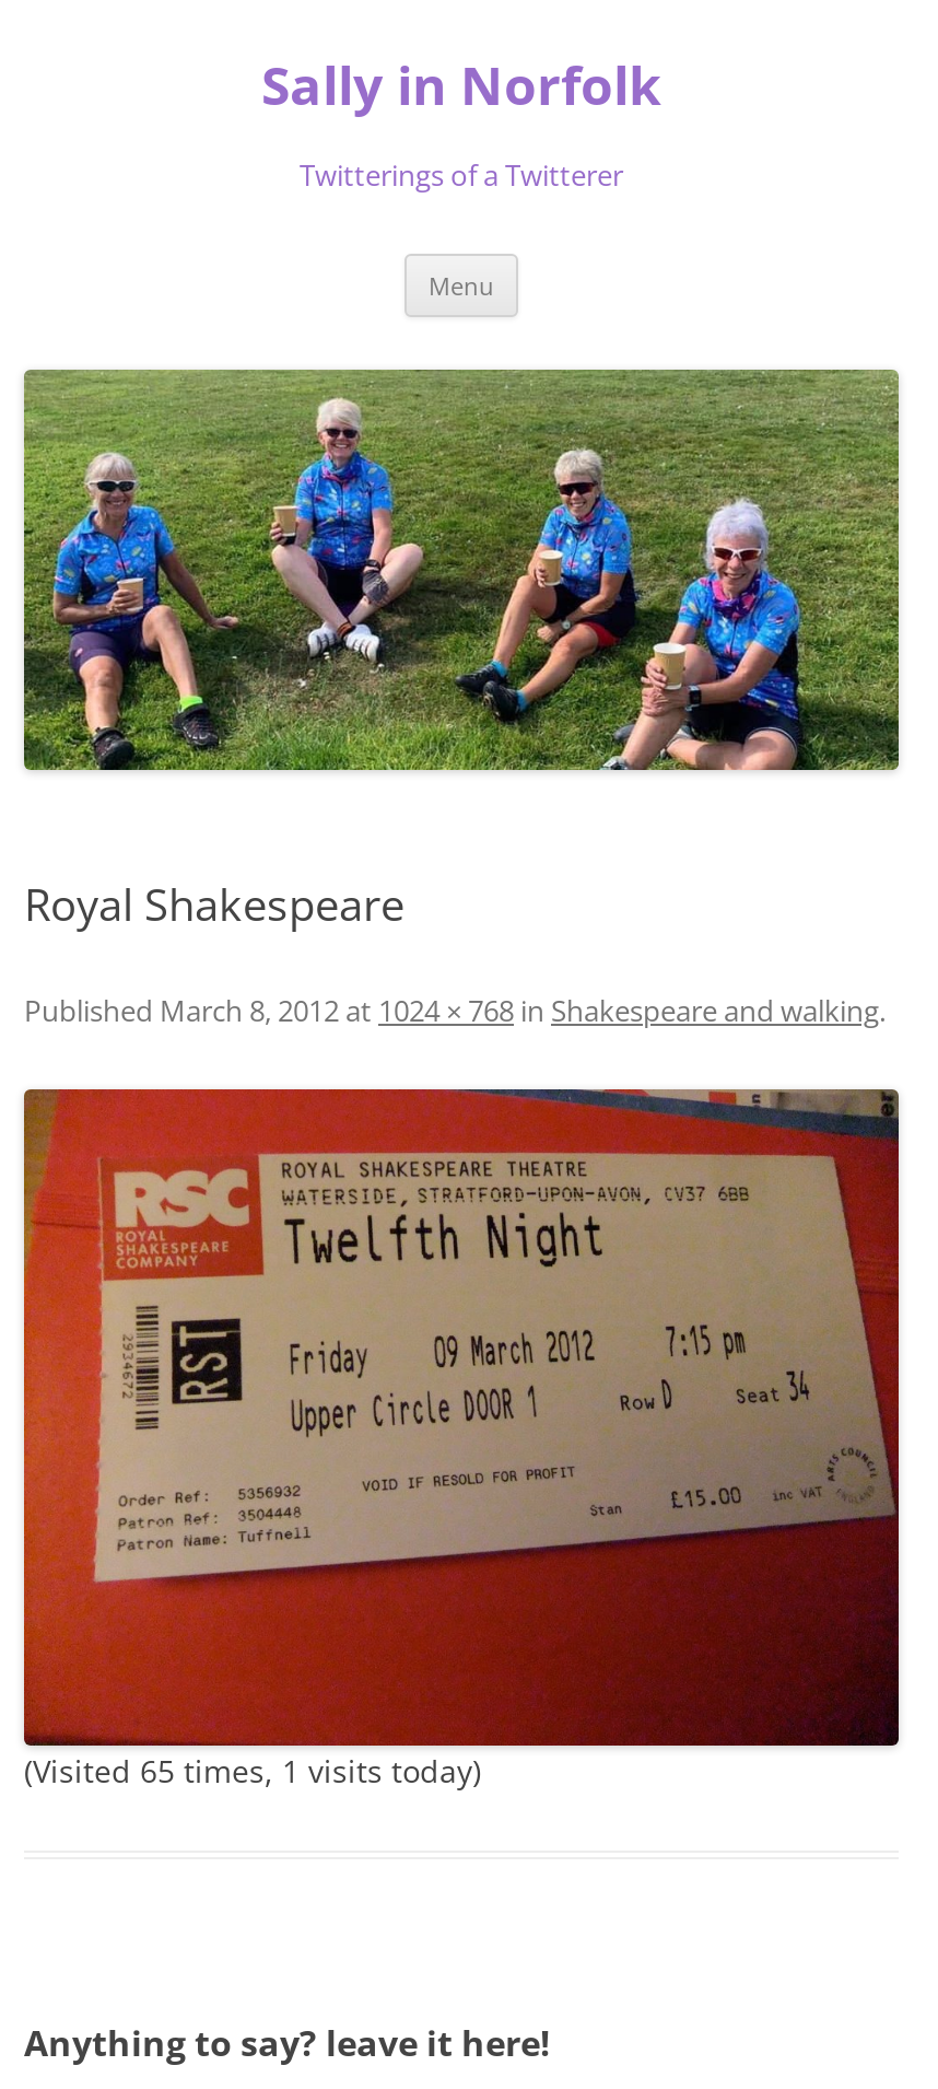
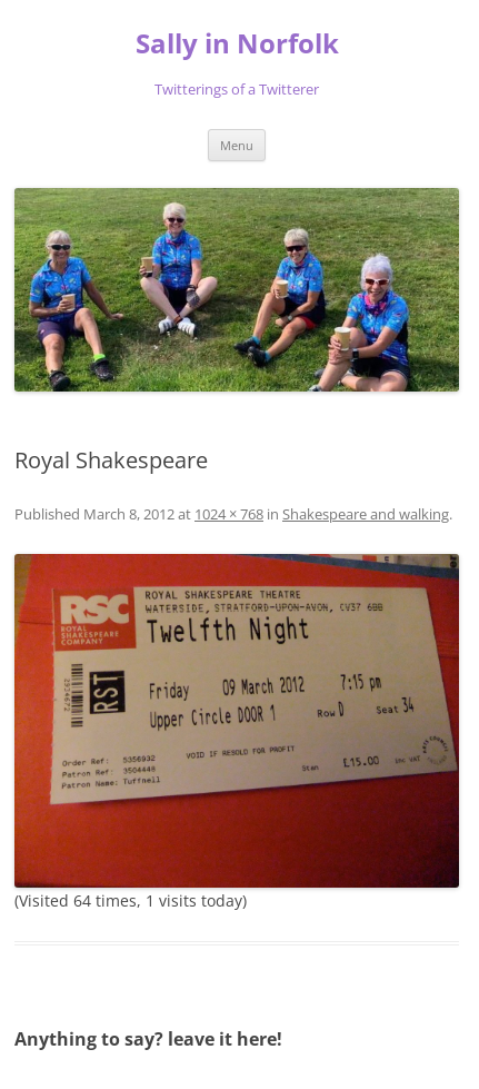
- (Visited 65 times, 1 visits today)
+ (Visited 64 times, 1 visits today)
